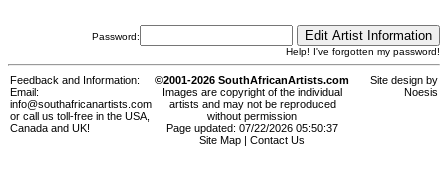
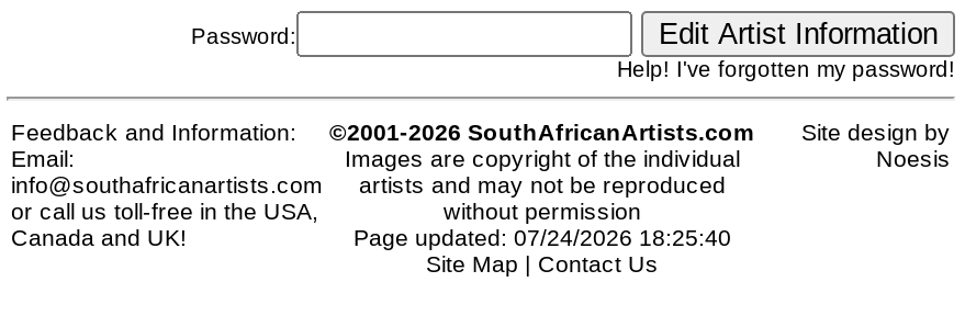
- Page updated: 07/22/2026 05:50:37
+ Page updated: 07/24/2026 18:25:40
